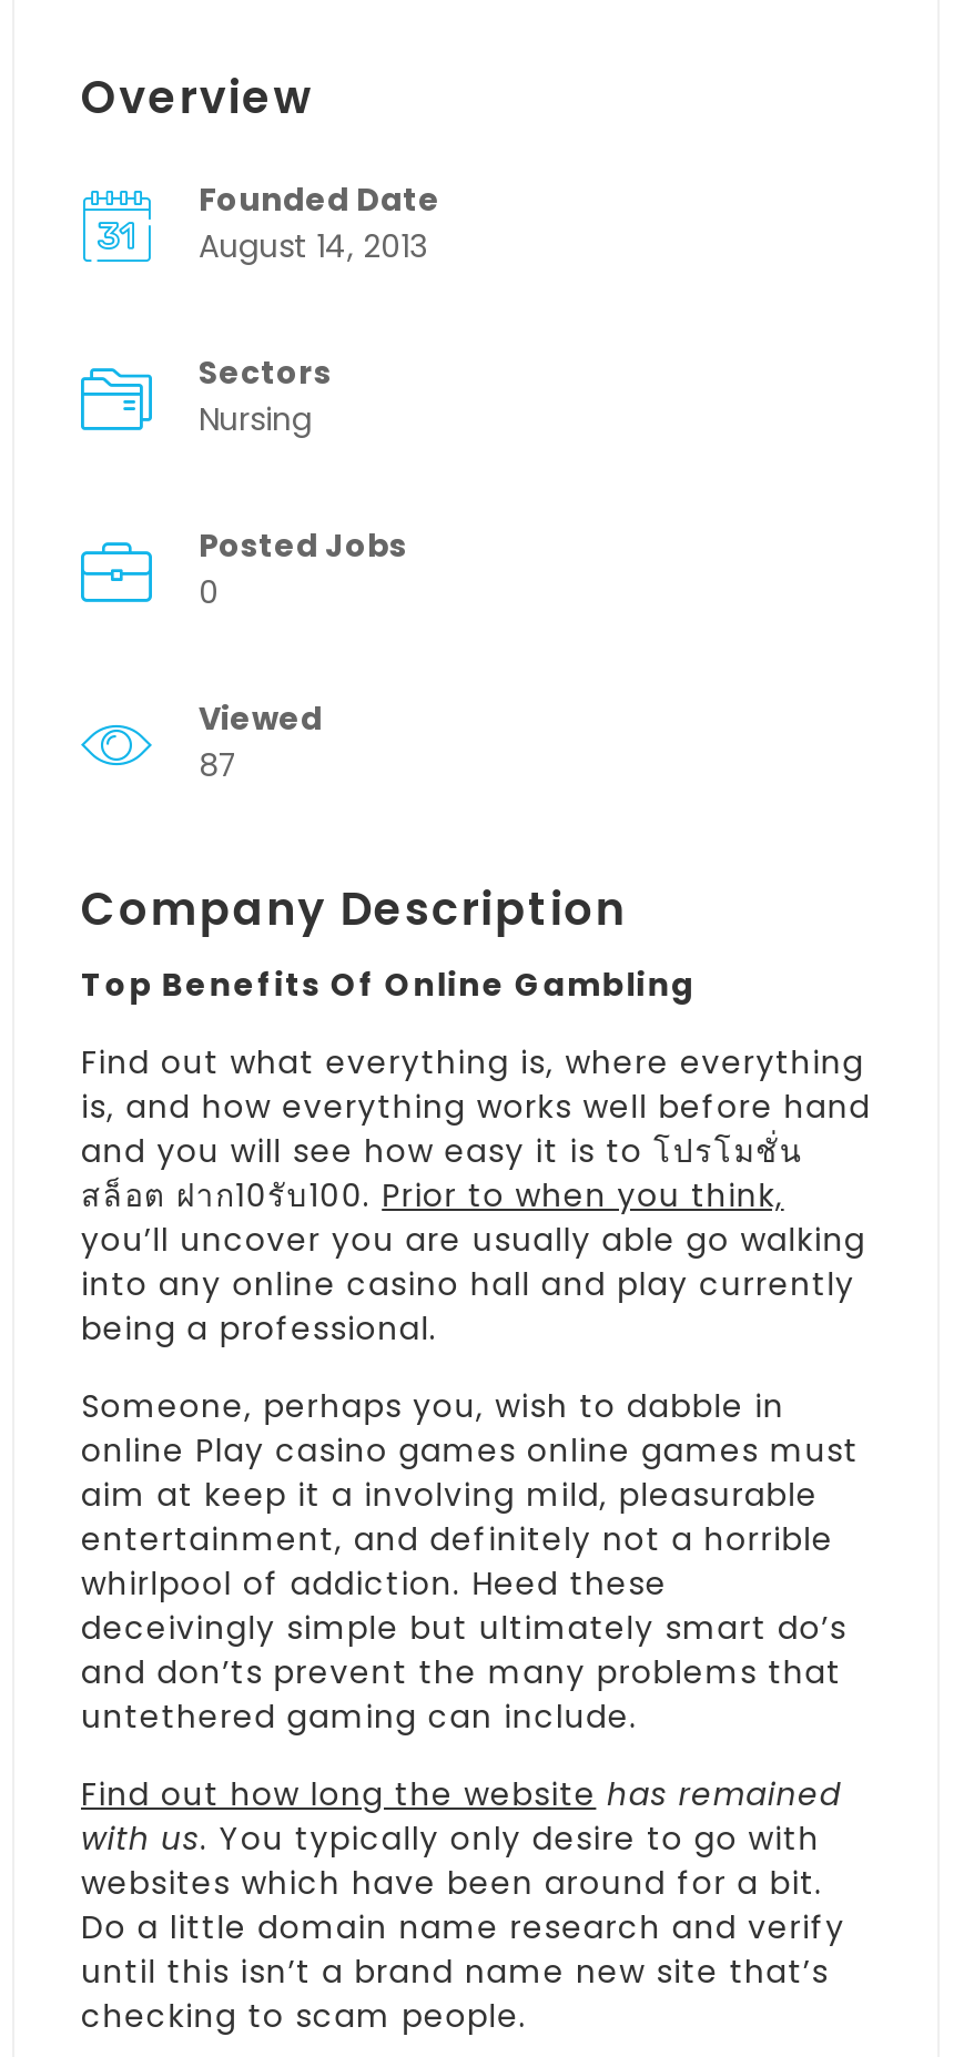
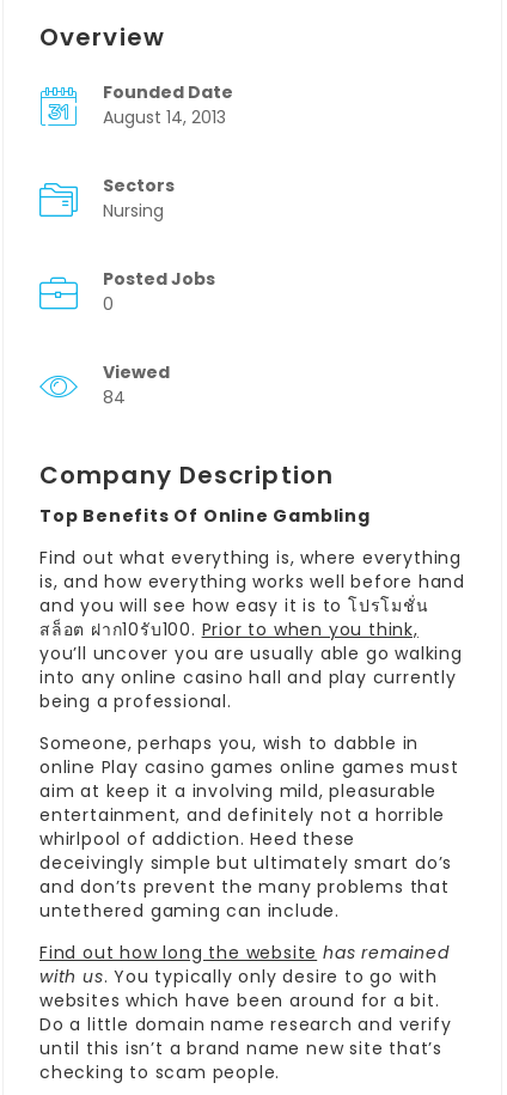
- 87
+ 84
